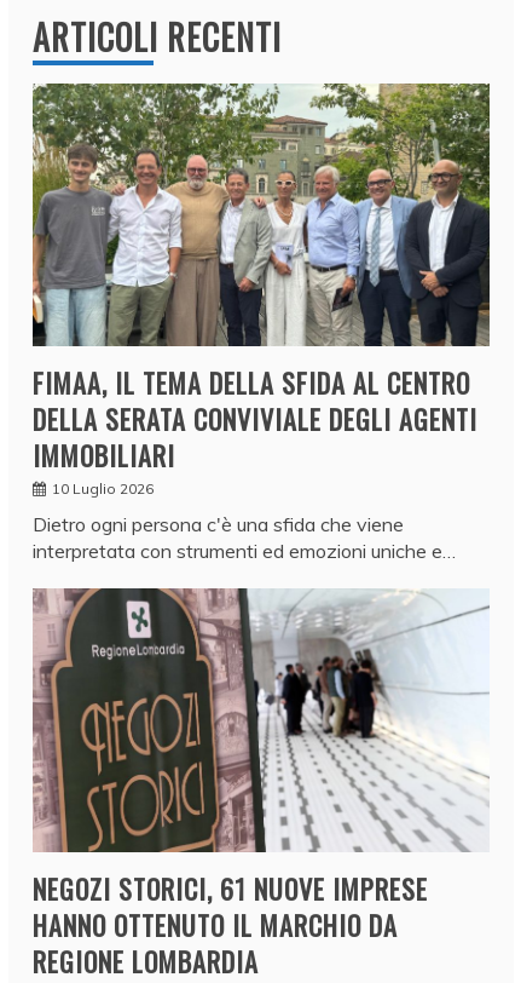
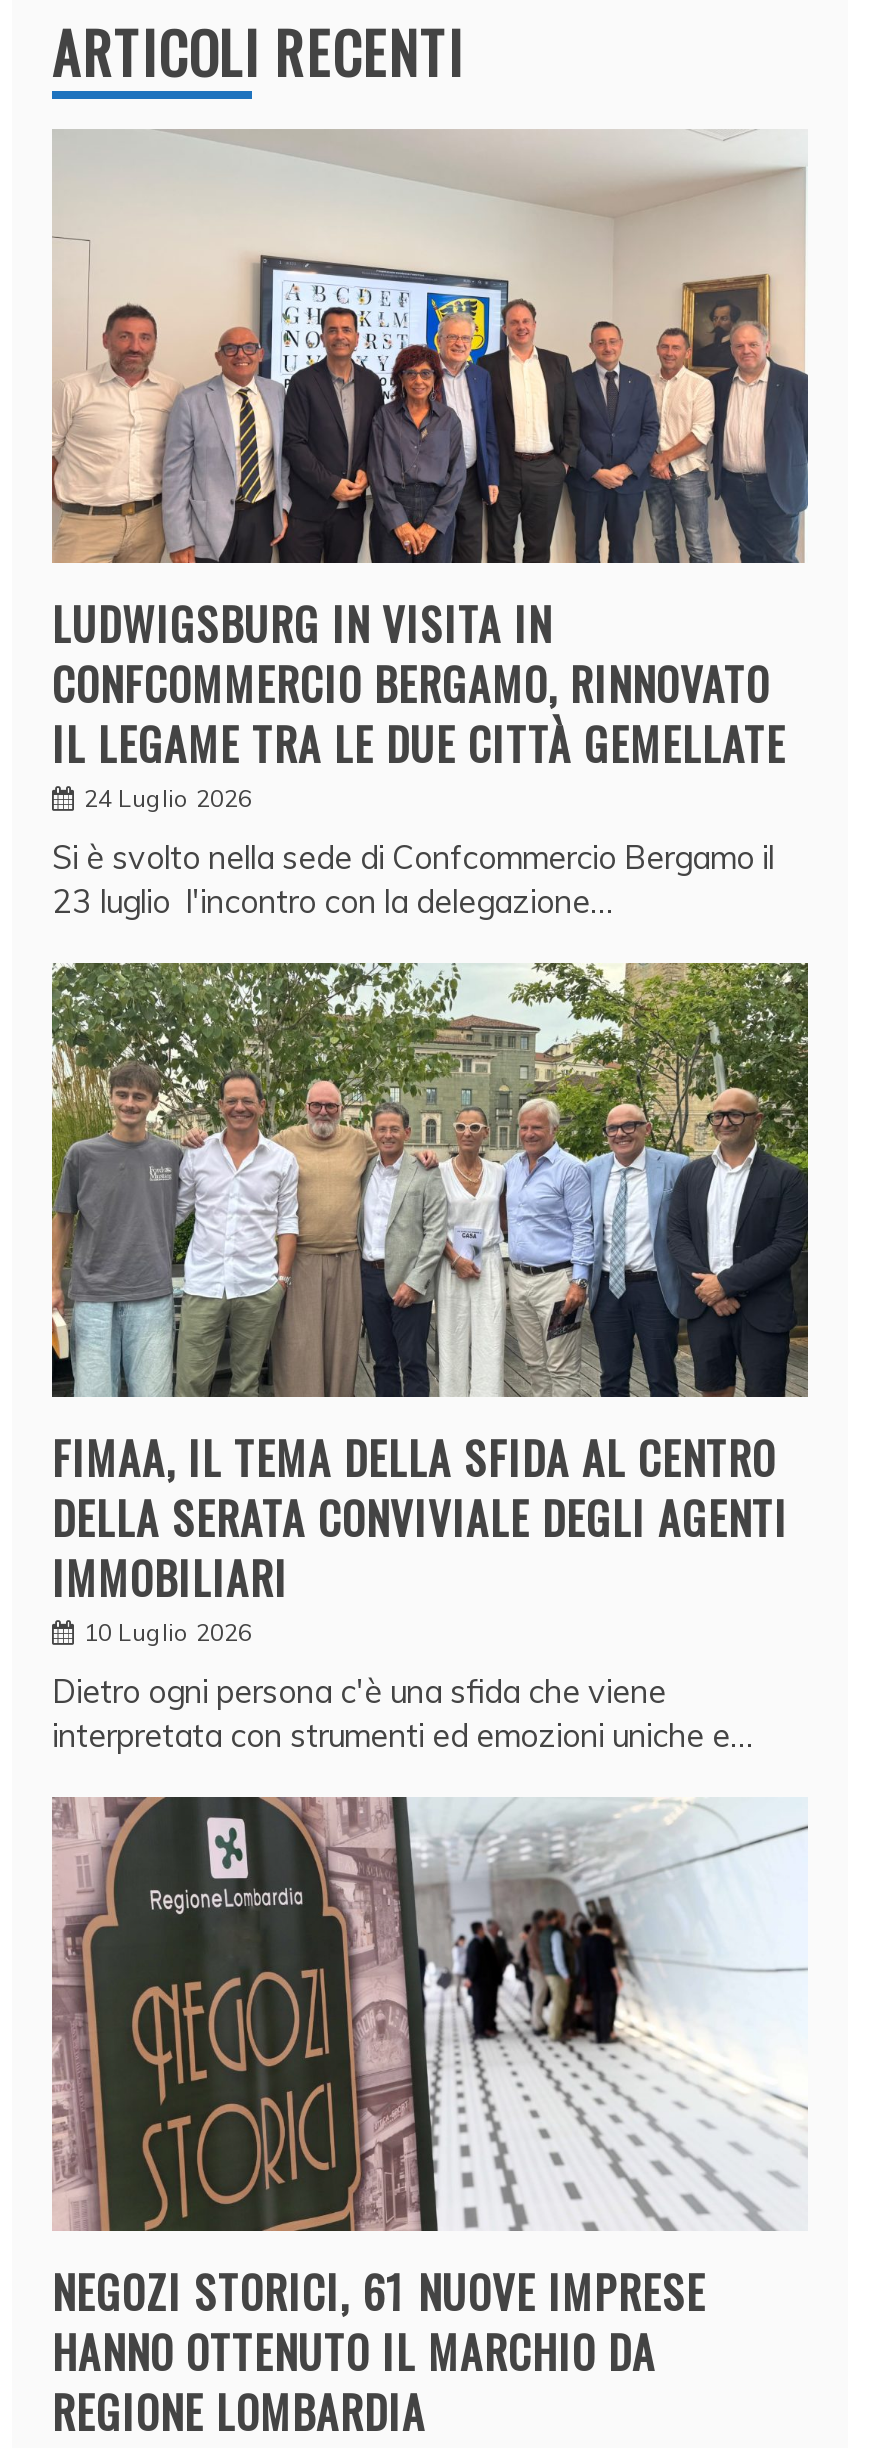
+ [image]
+ LUDWIGSBURG IN VISITA IN
+ CONFCOMMERCIO BERGAMO, RINNOVATO
+ IL LEGAME TRA LE DUE CITTÀ GEMELLATE
+ 24 Luglio 2026
+ Si è svolto nella sede di Confcommercio Bergamo il
+ 23 luglio l'incontro con la delegazione…
